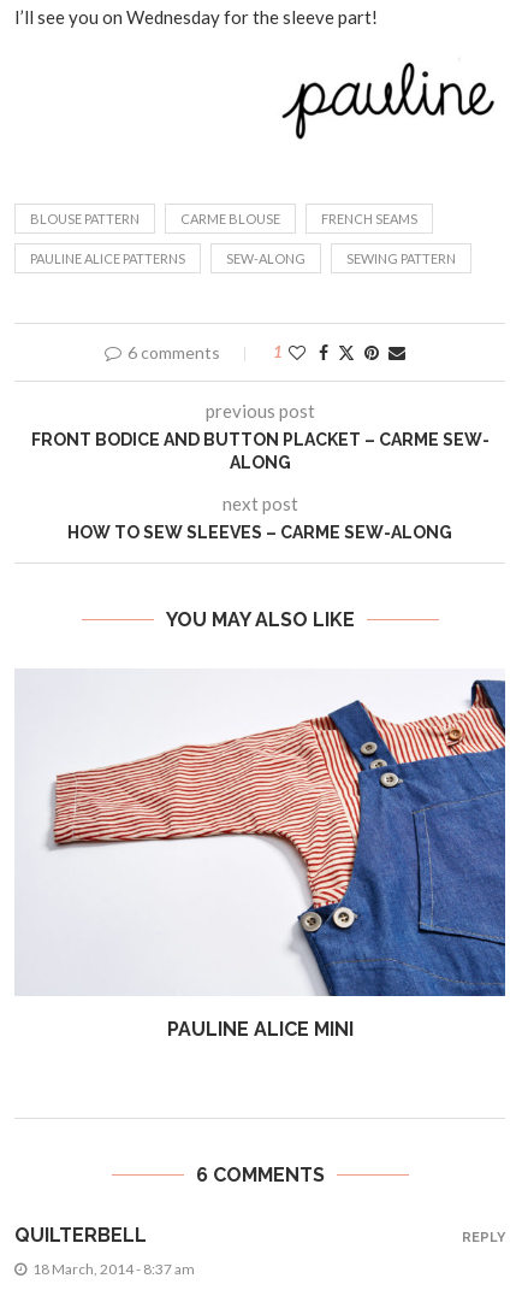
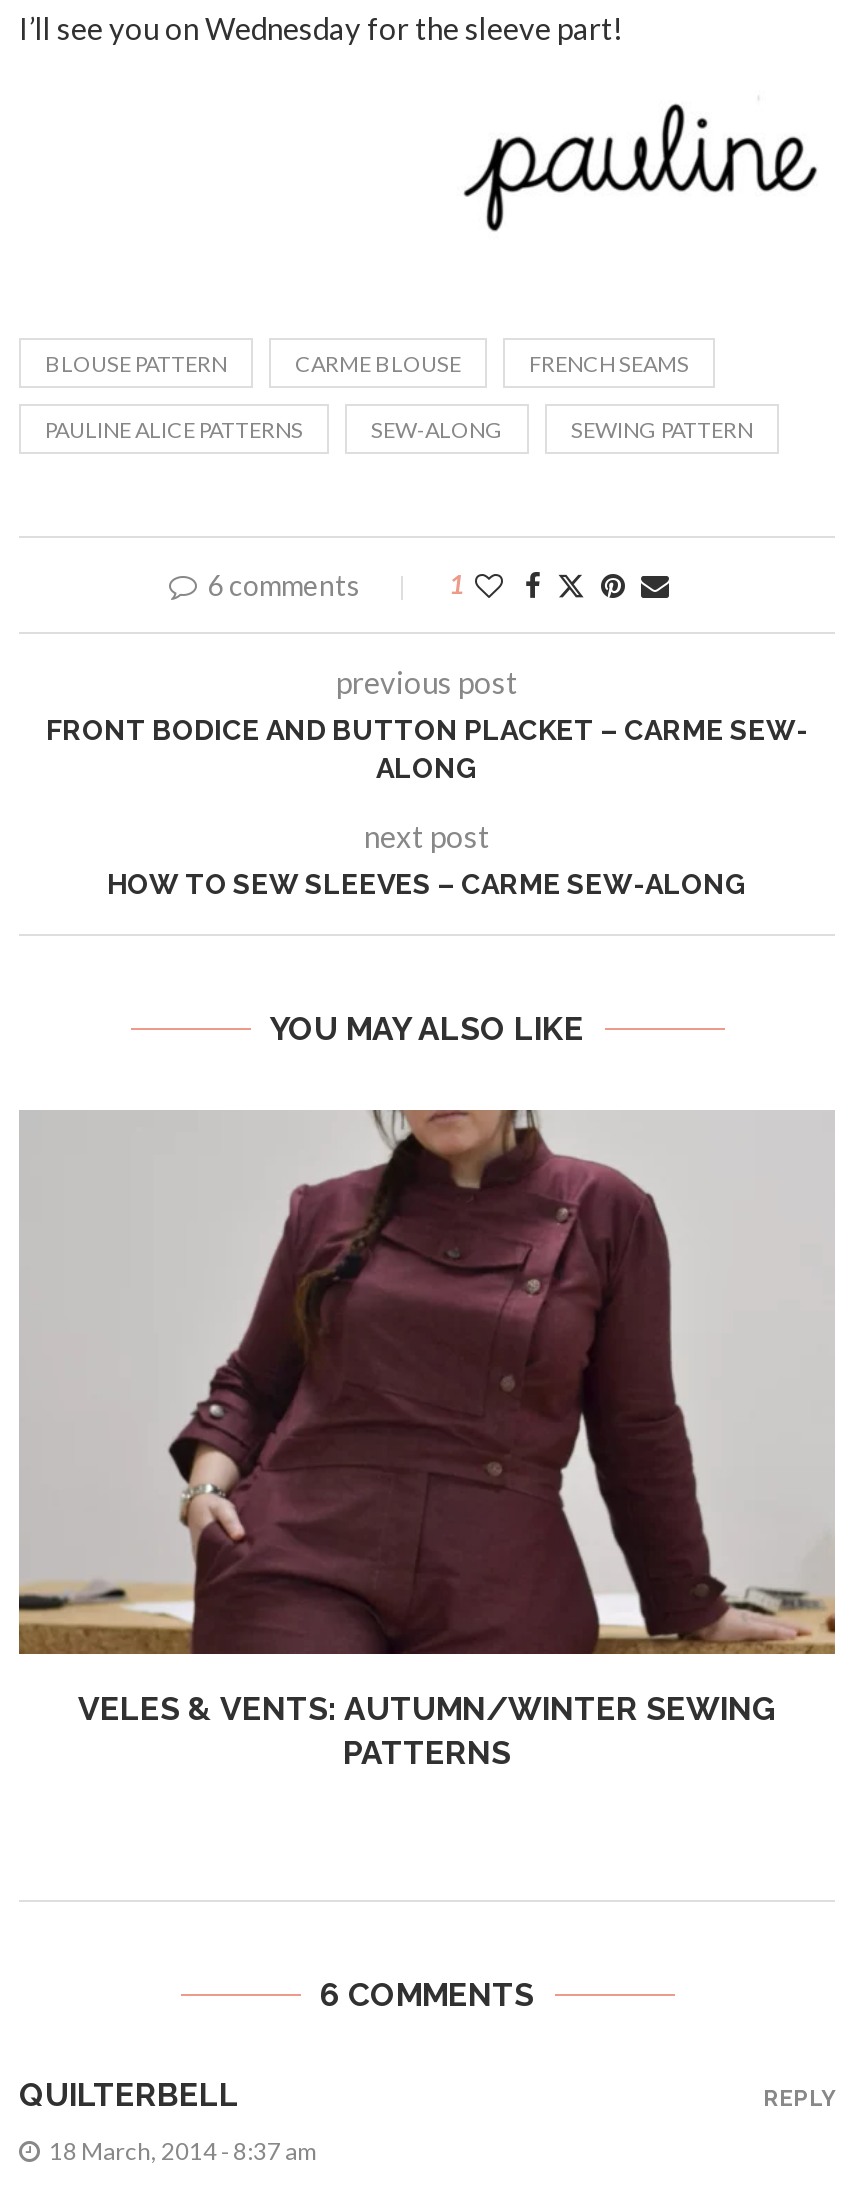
- [image]
- PAULINE ALICE MINI
+ [image]
+ VELES & VENTS: AUTUMN/WINTER SEWING
+ PATTERNS
